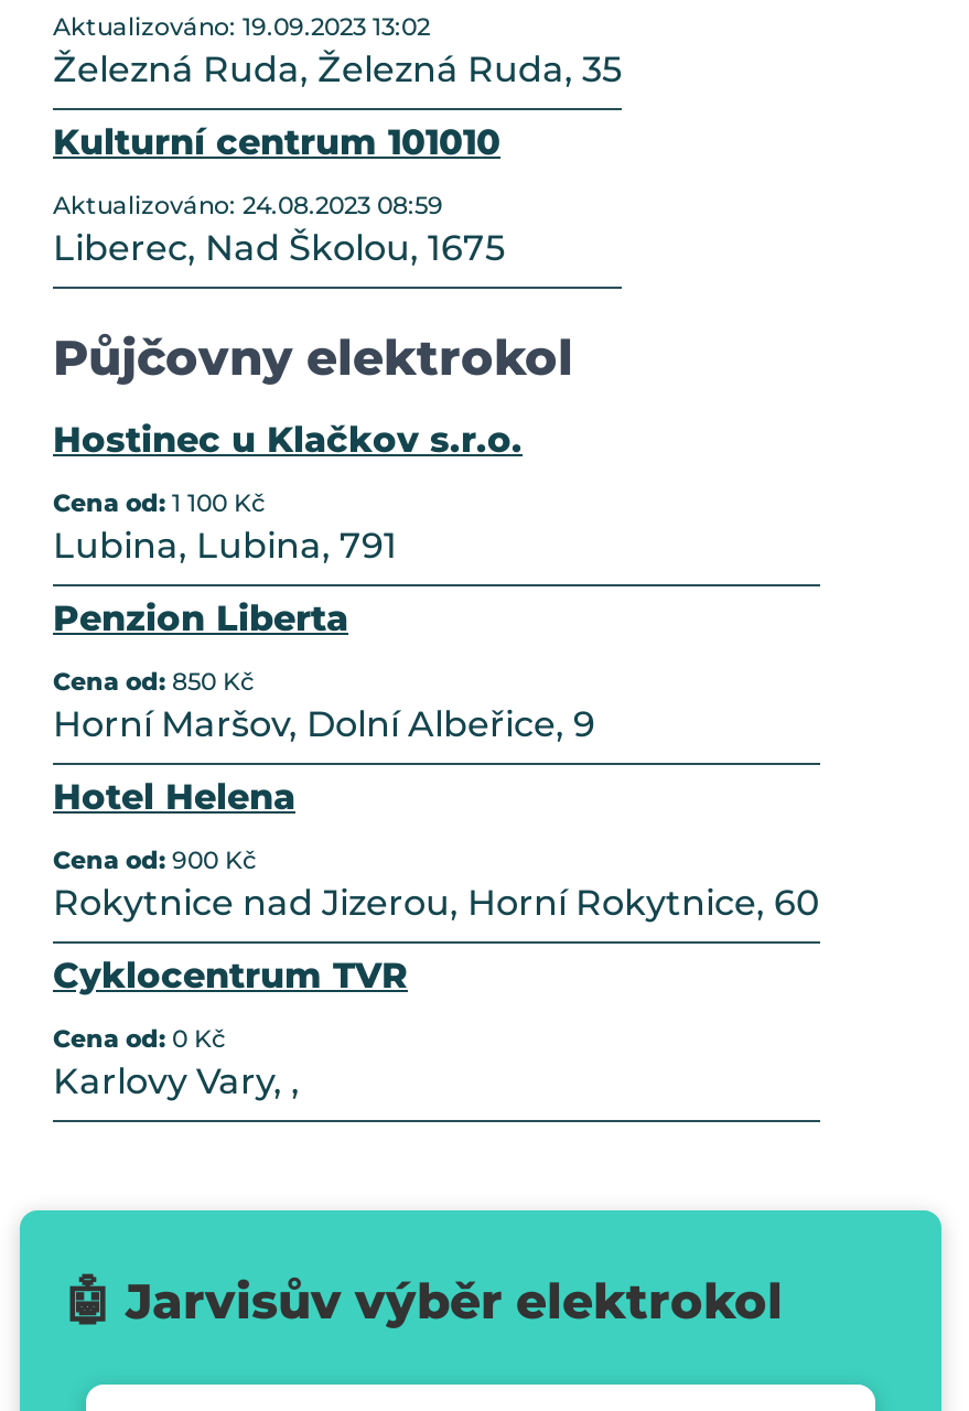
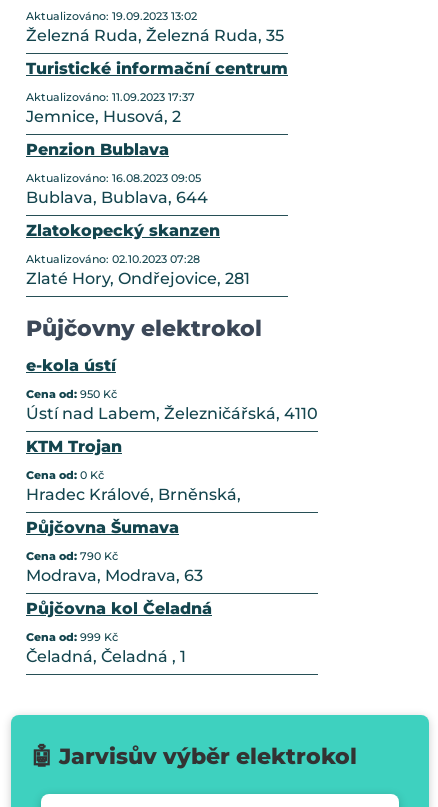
- Kulturní centrum 101010
- Aktualizováno: 24.08.2023 08:59
- Liberec, Nad Školou, 1675
+ Turistické informační centrum
+ Aktualizováno: 11.09.2023 17:37
+ Jemnice, Husová, 2
+ Penzion Bublava
+ Aktualizováno: 16.08.2023 09:05
+ Bublava, Bublava, 644
+ Zlatokopecký skanzen
+ Aktualizováno: 02.10.2023 07:28
+ Zlaté Hory, Ondřejovice, 281

- Hostinec u Klačkov s.r.o.
- Cena od: 1 100 Kč
- Lubina, Lubina, 791
- Penzion Liberta
- Cena od: 850 Kč
- Horní Maršov, Dolní Albeřice, 9
- Hotel Helena
- Cena od: 900 Kč
- Rokytnice nad Jizerou, Horní Rokytnice, 60
- Cyklocentrum TVR
+ e-kola ústí
+ Cena od: 950 Kč
+ Ústí nad Labem, Železničářská, 4110
+ KTM Trojan

- Karlovy Vary, ,
+ Hradec Králové, Brněnská,
+ Půjčovna Šumava
+ Cena od: 790 Kč
+ Modrava, Modrava, 63
+ Půjčovna kol Čeladná
+ Cena od: 999 Kč
+ Čeladná, Čeladná , 1
